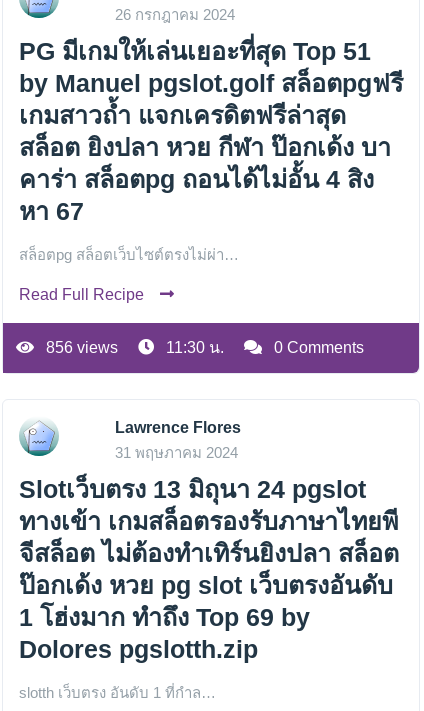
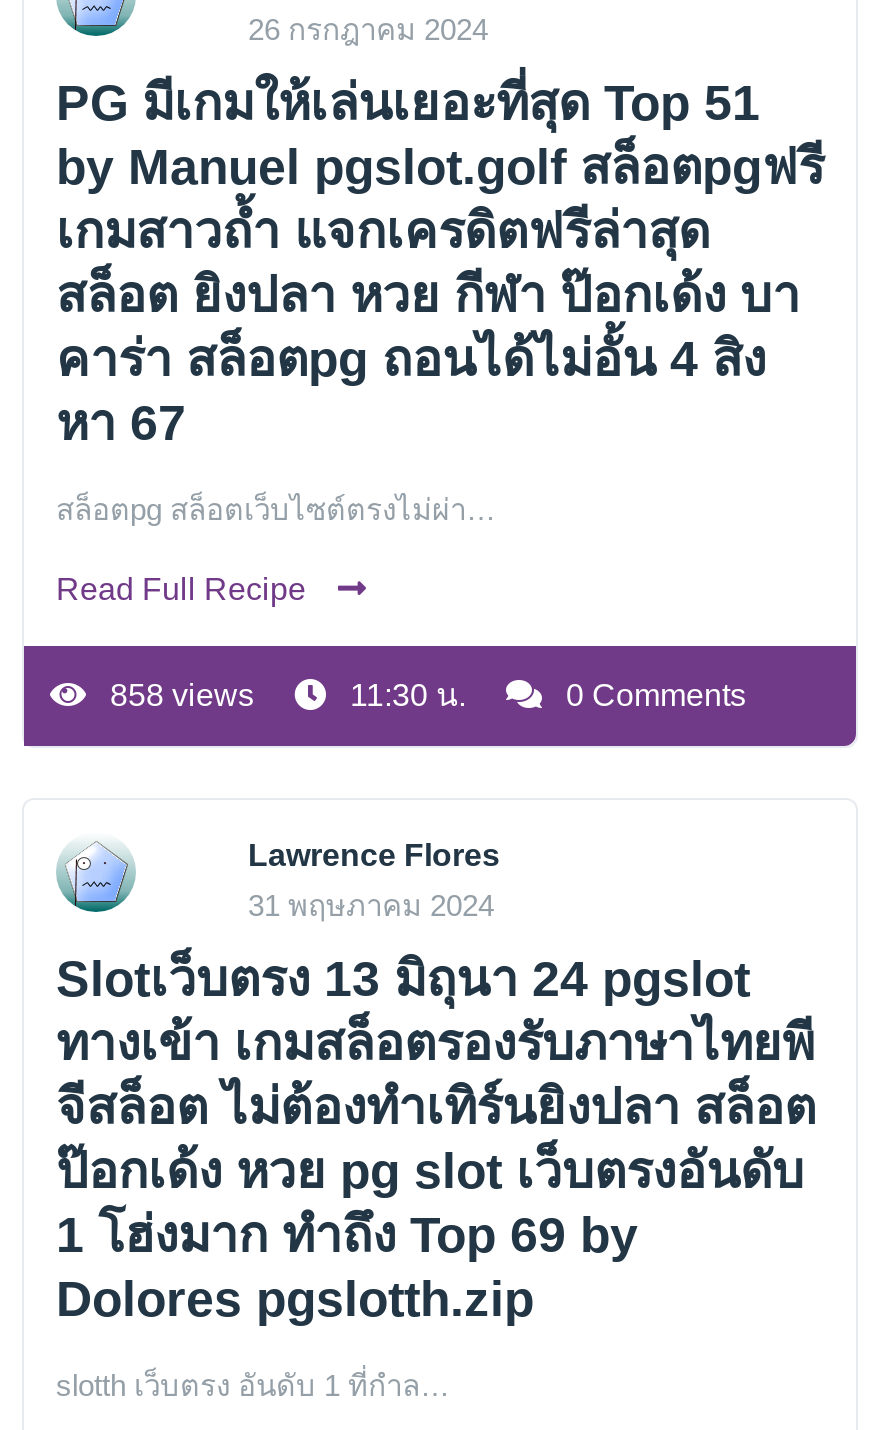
- 856 views
+ 858 views
